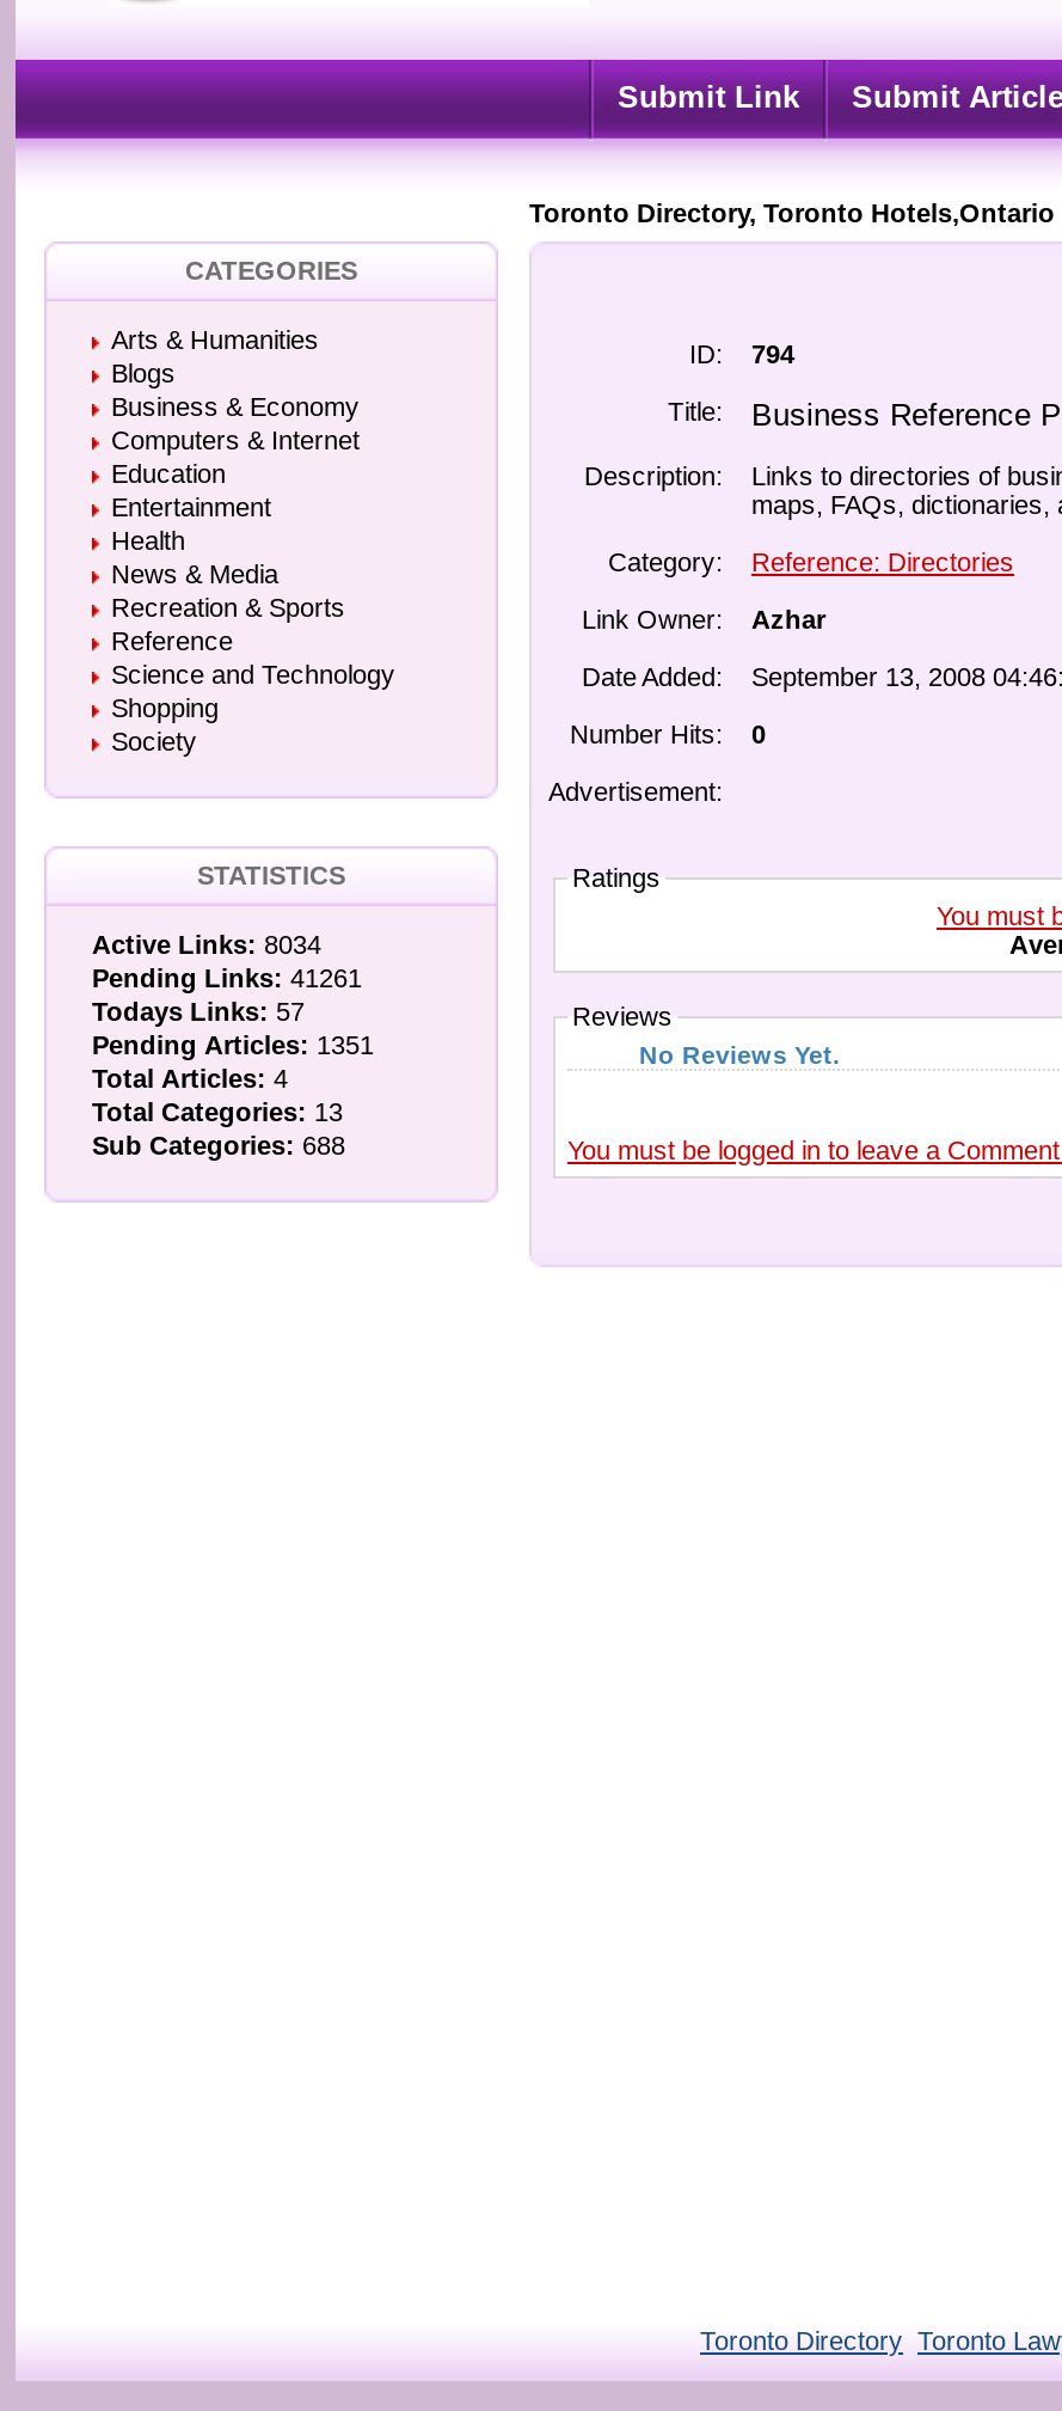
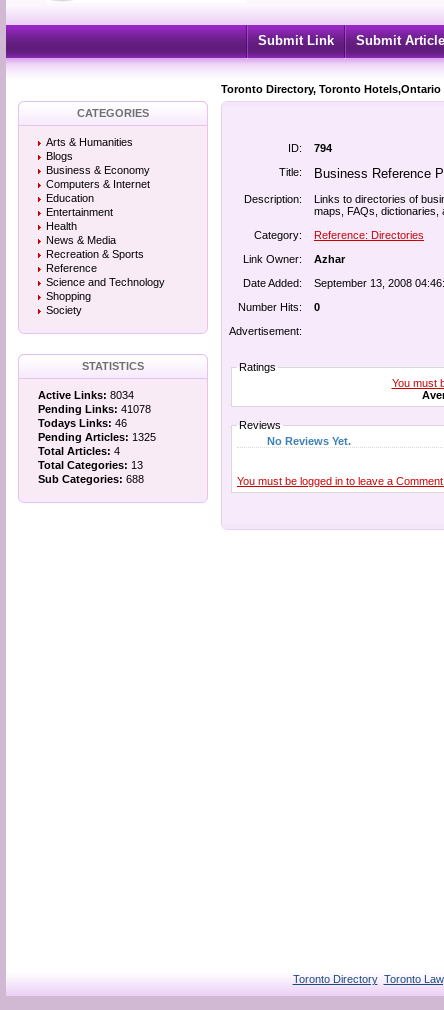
- Pending Links: 41261
+ Pending Links: 41078

- Todays Links: 57
+ Todays Links: 46

- Pending Articles: 1351
+ Pending Articles: 1325
